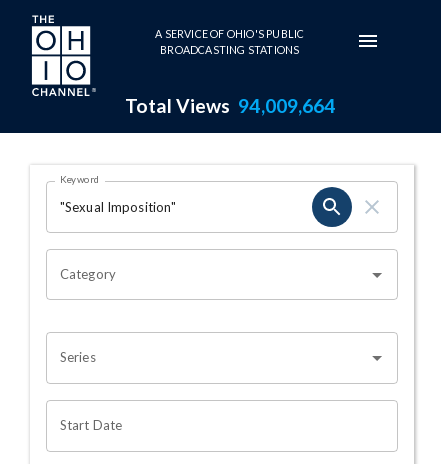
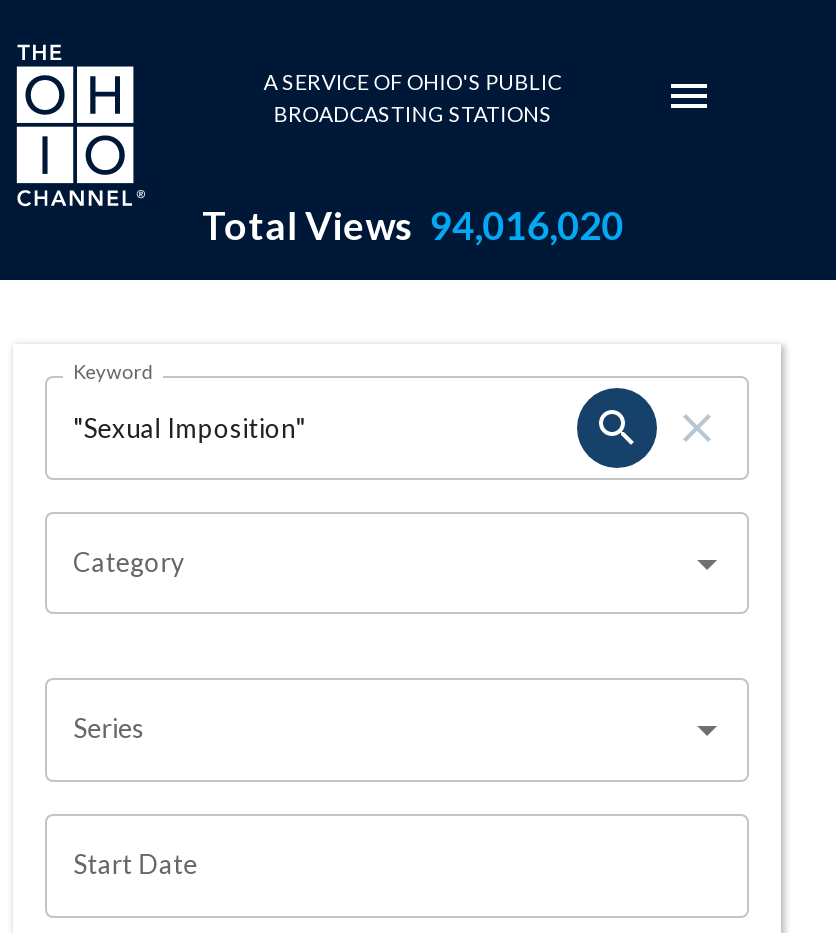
- Total Views 94,009,664
+ Total Views 94,016,020
